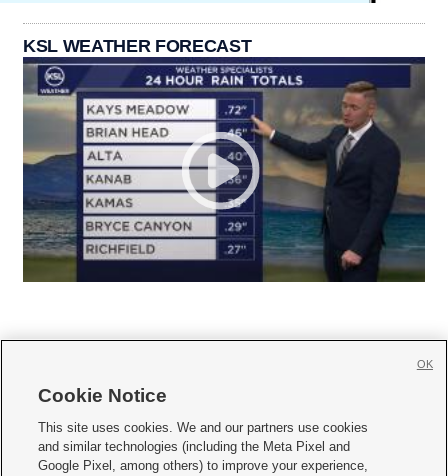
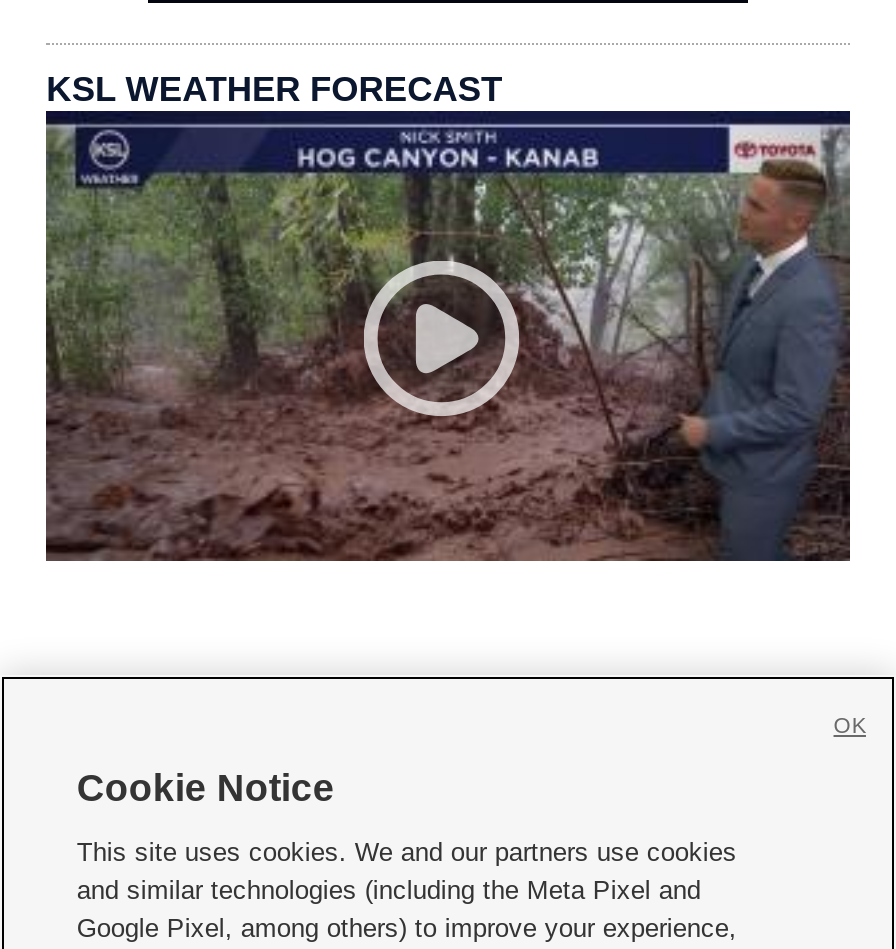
- [image]
+ [image]
